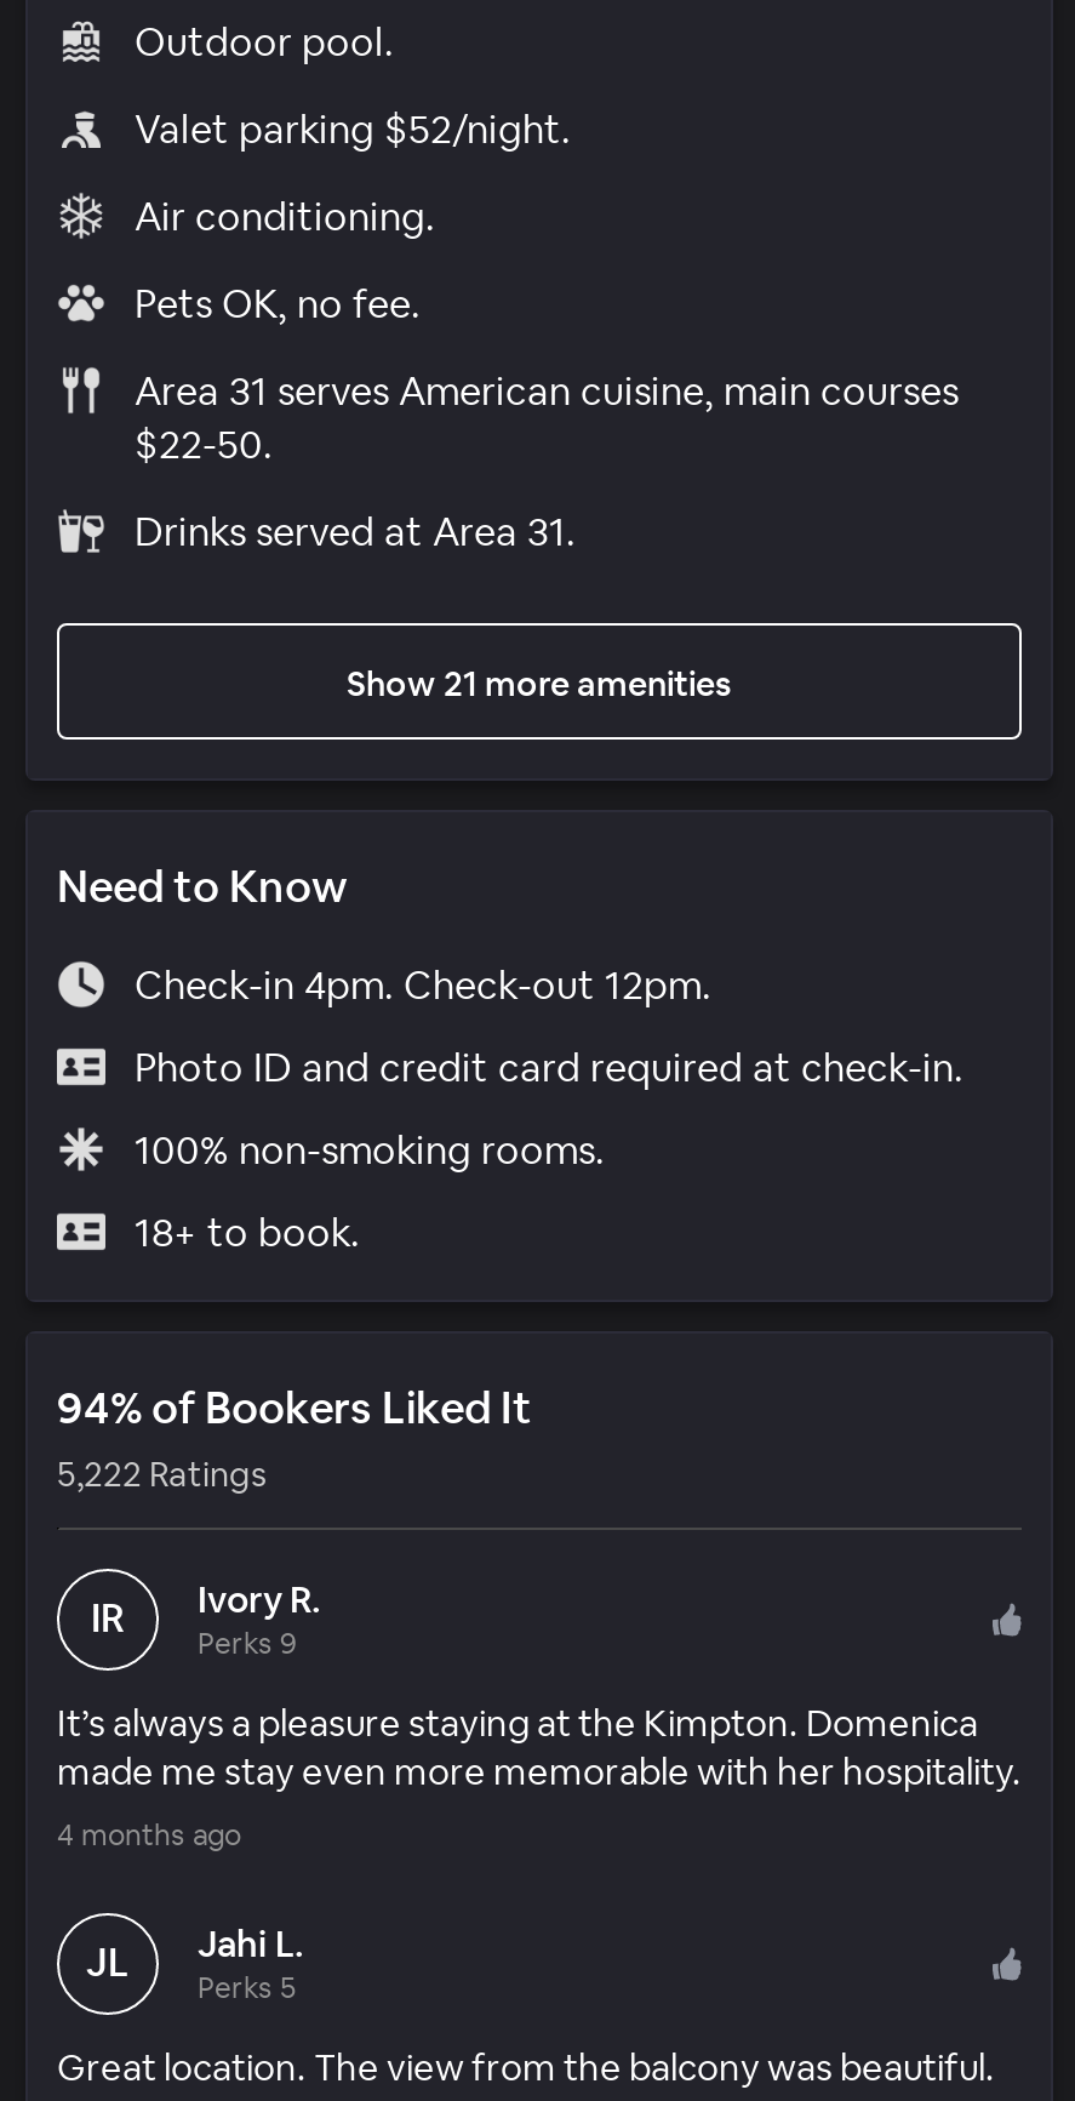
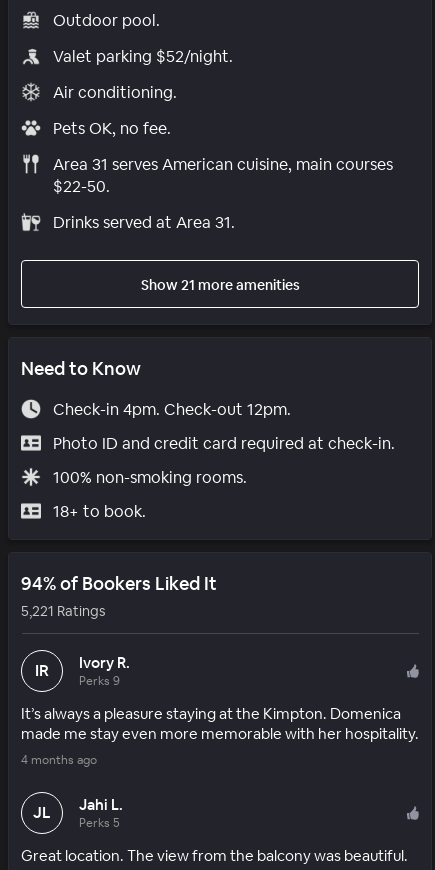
- 5,222 Ratings
+ 5,221 Ratings
